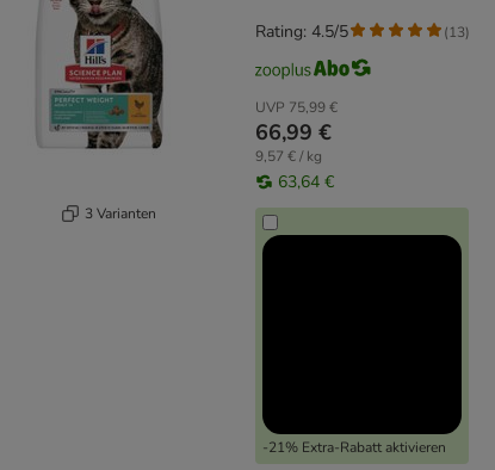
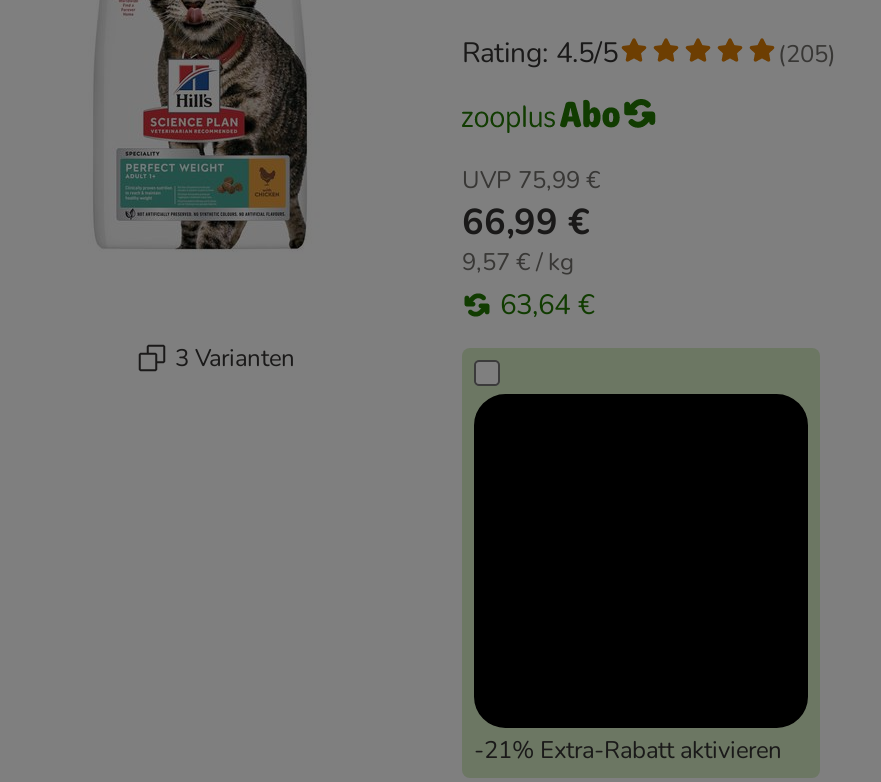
- (13)
+ (205)
